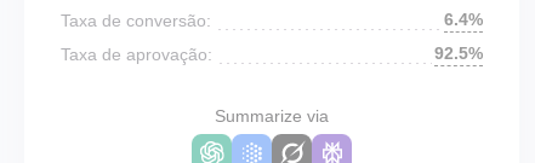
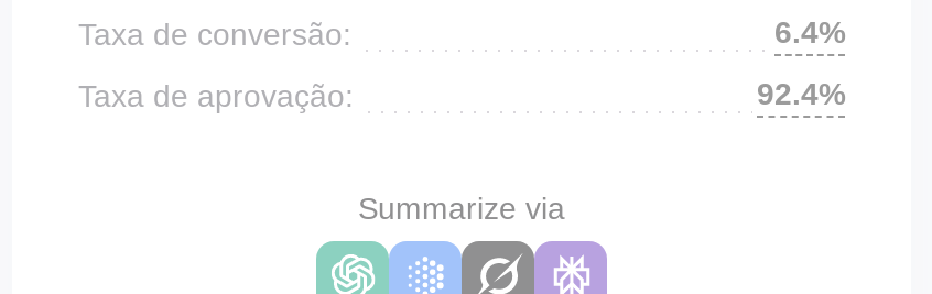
- 92.5%
+ 92.4%
